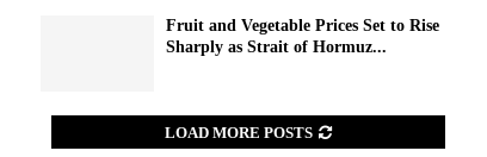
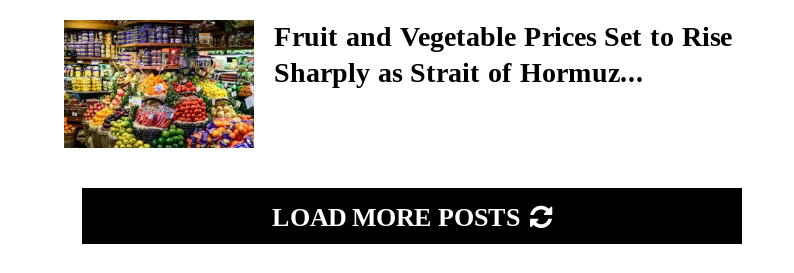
+ [image]
